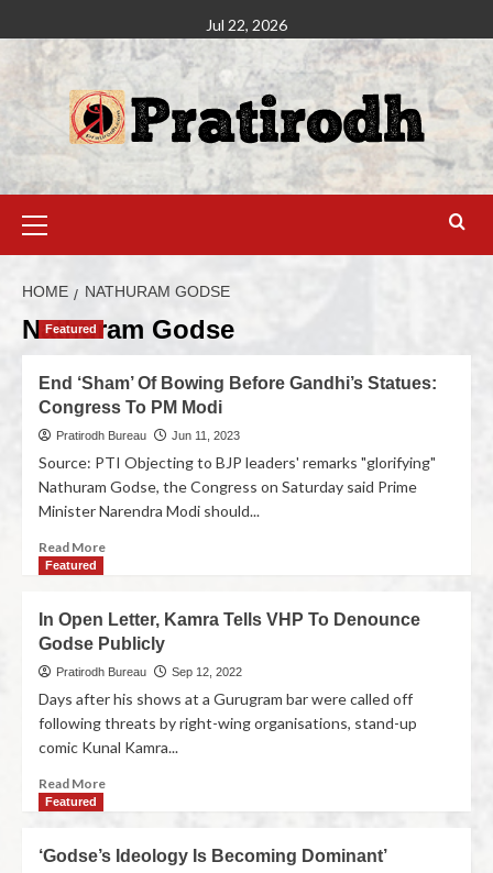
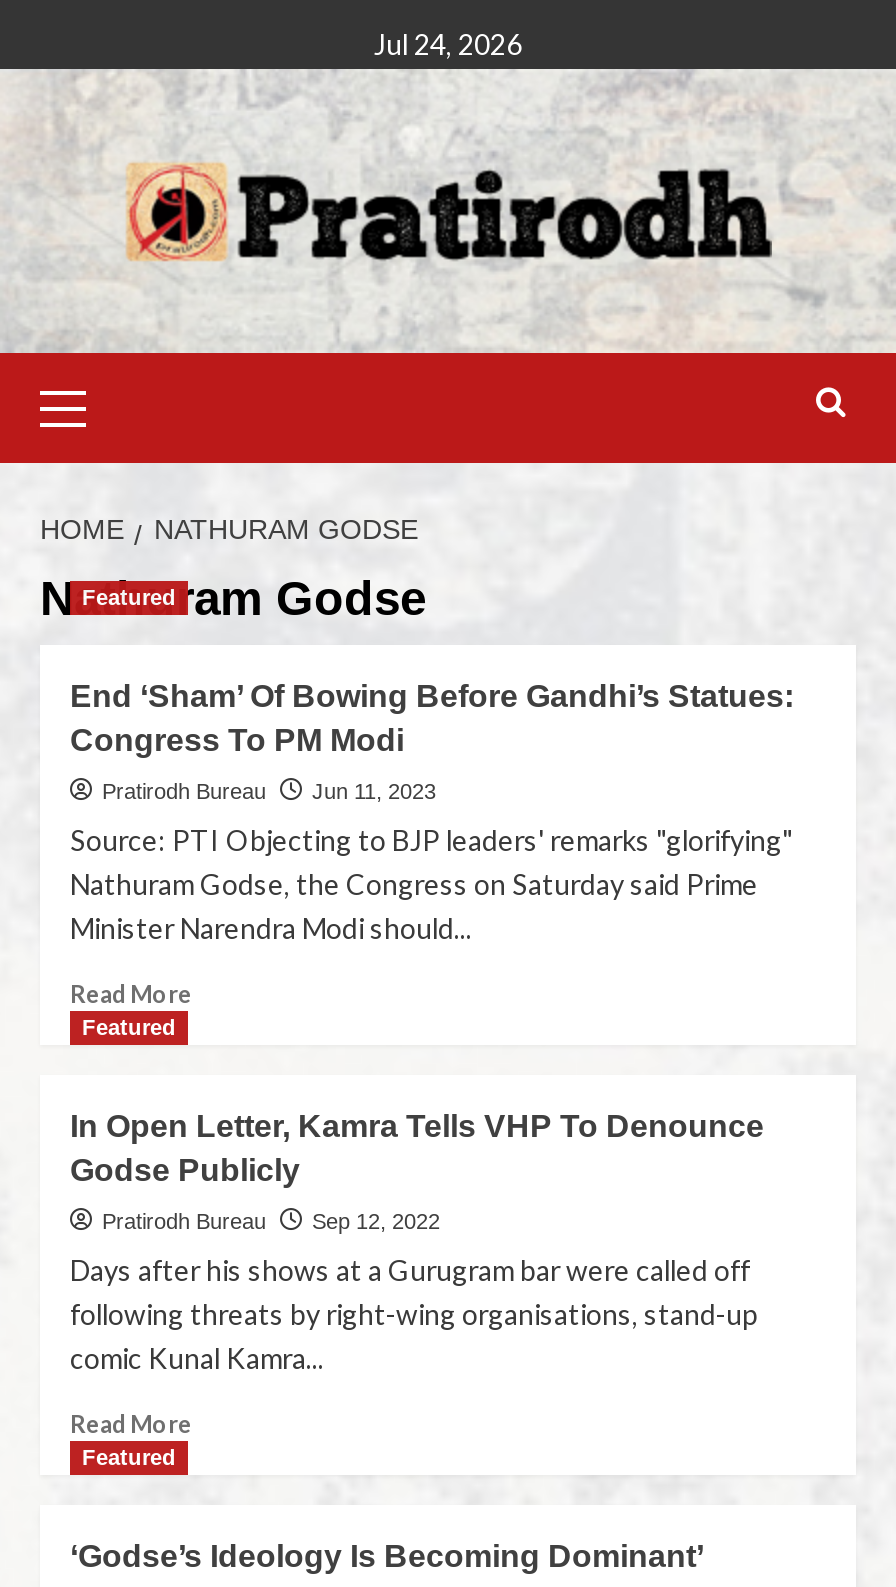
- Jul 22, 2026
+ Jul 24, 2026
